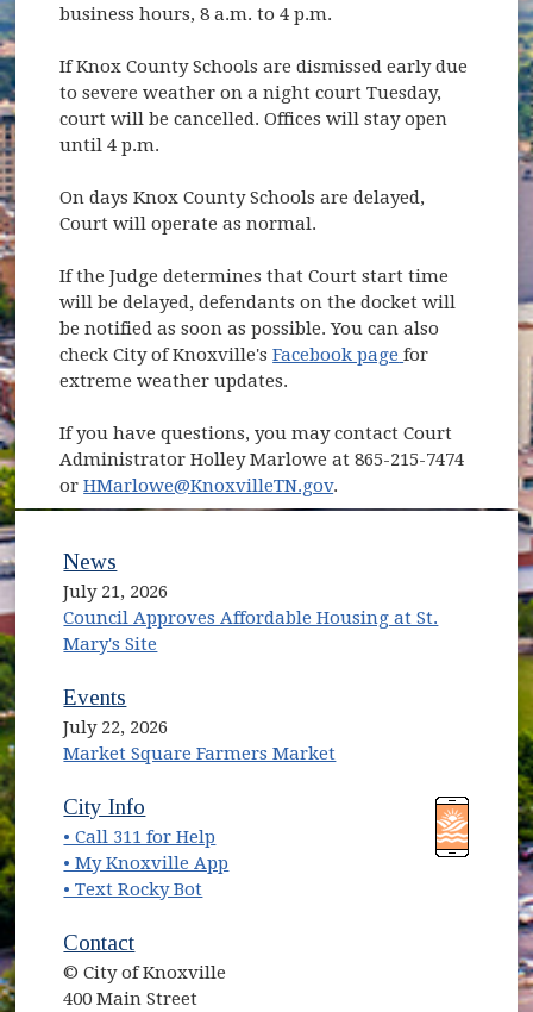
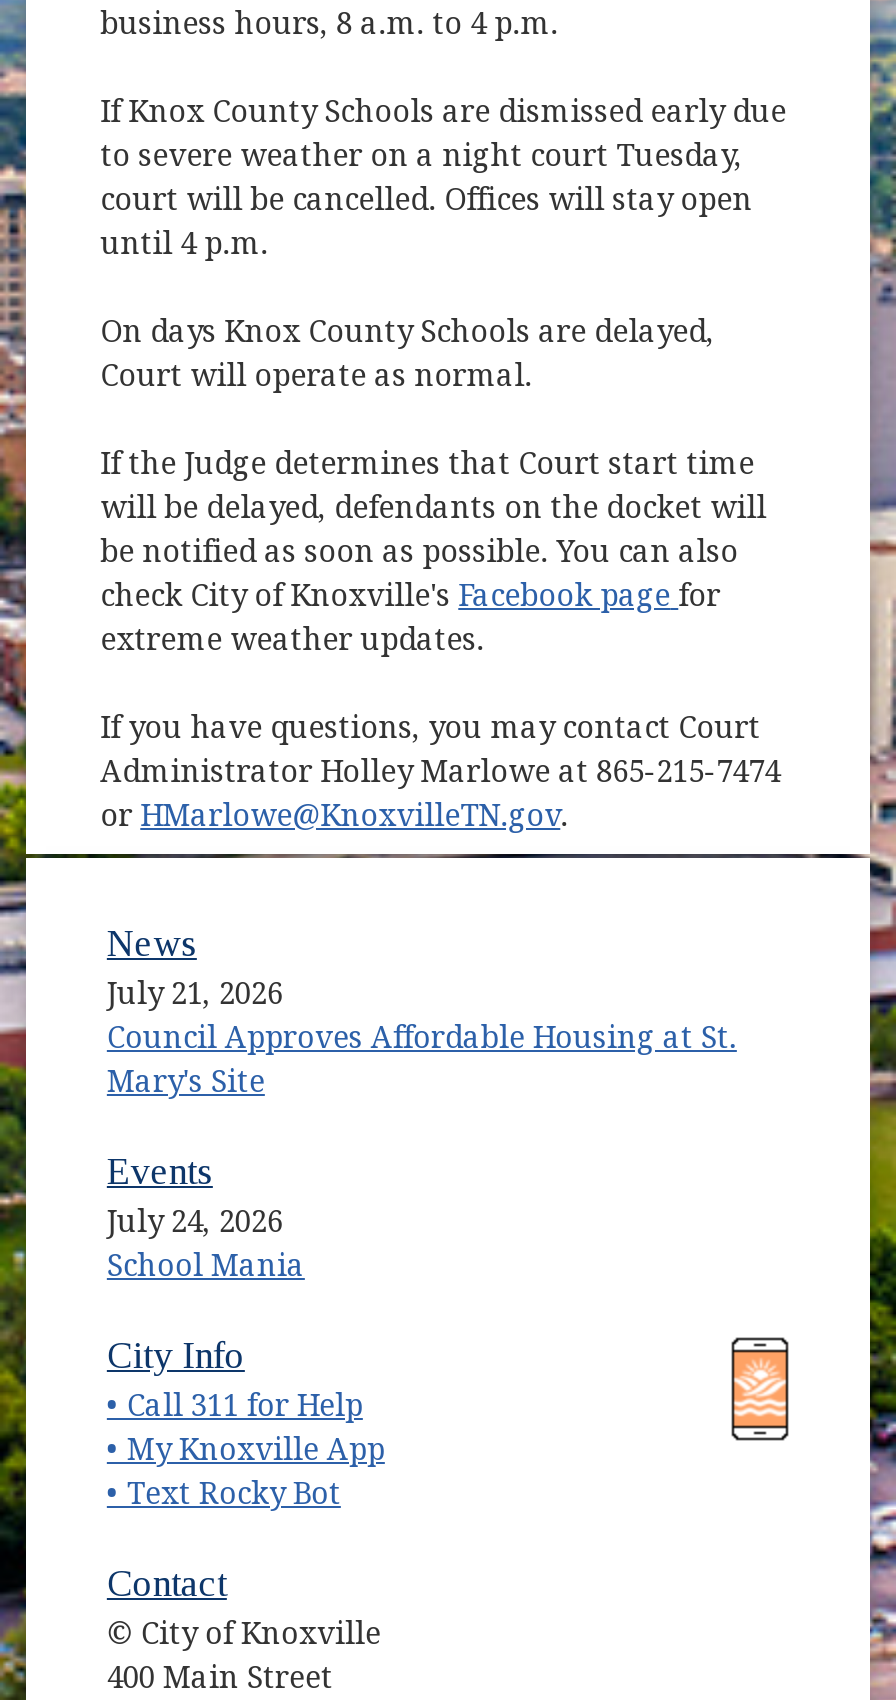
- July 22, 2026
- Market Square Farmers Market
+ July 24, 2026
+ School Mania
